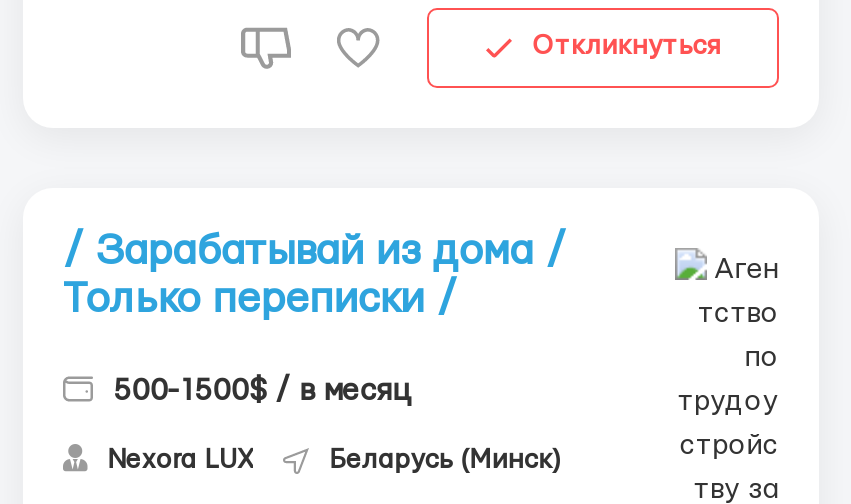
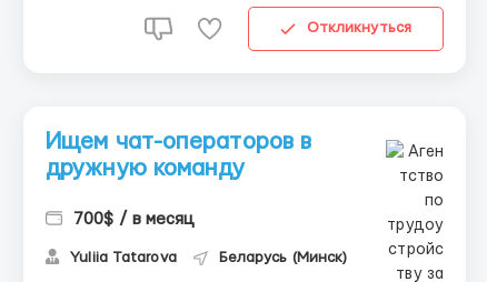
- / Зарабатывай из дома /
- Только переписки /
+ Ищем чат-операторов в
+ дружную команду

- 500-1500$ / в месяц
+ 700$ / в месяц

- Nexora LUX
+ Yuliia Tatarova
